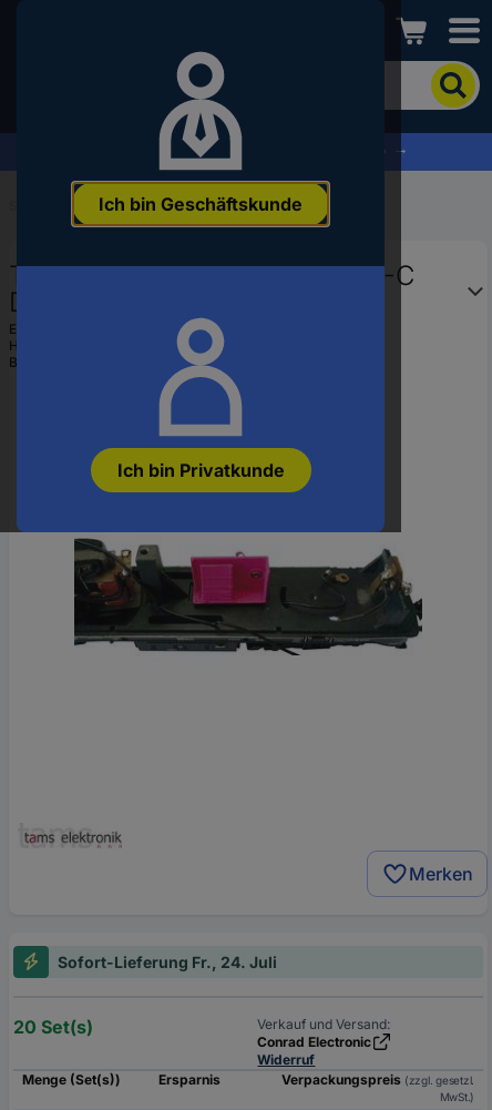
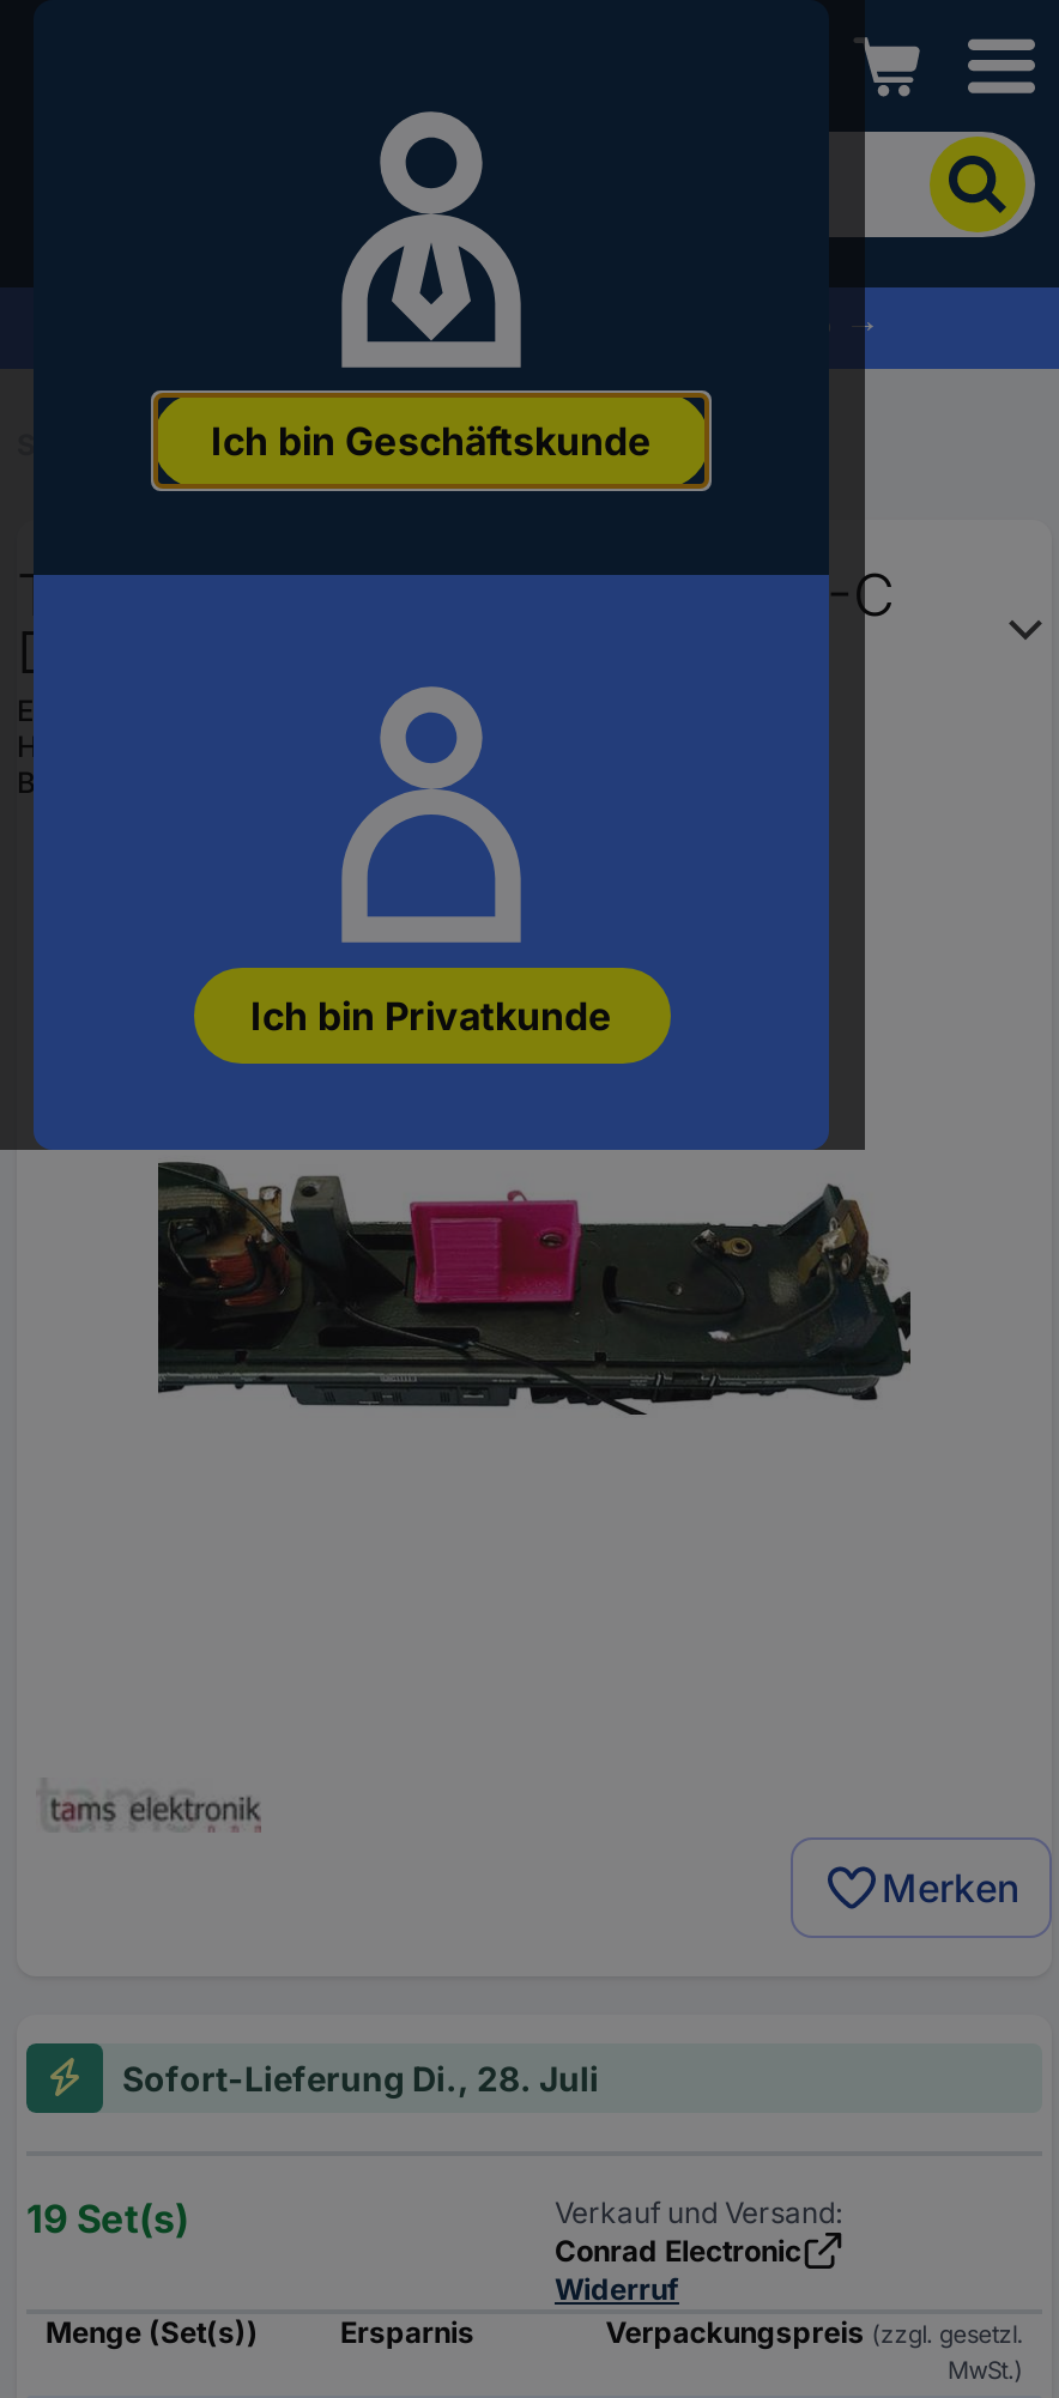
- Sofort-Lieferung Fr., 24. Juli
+ Sofort-Lieferung Di., 28. Juli

- 20 Set(s)
+ 19 Set(s)
